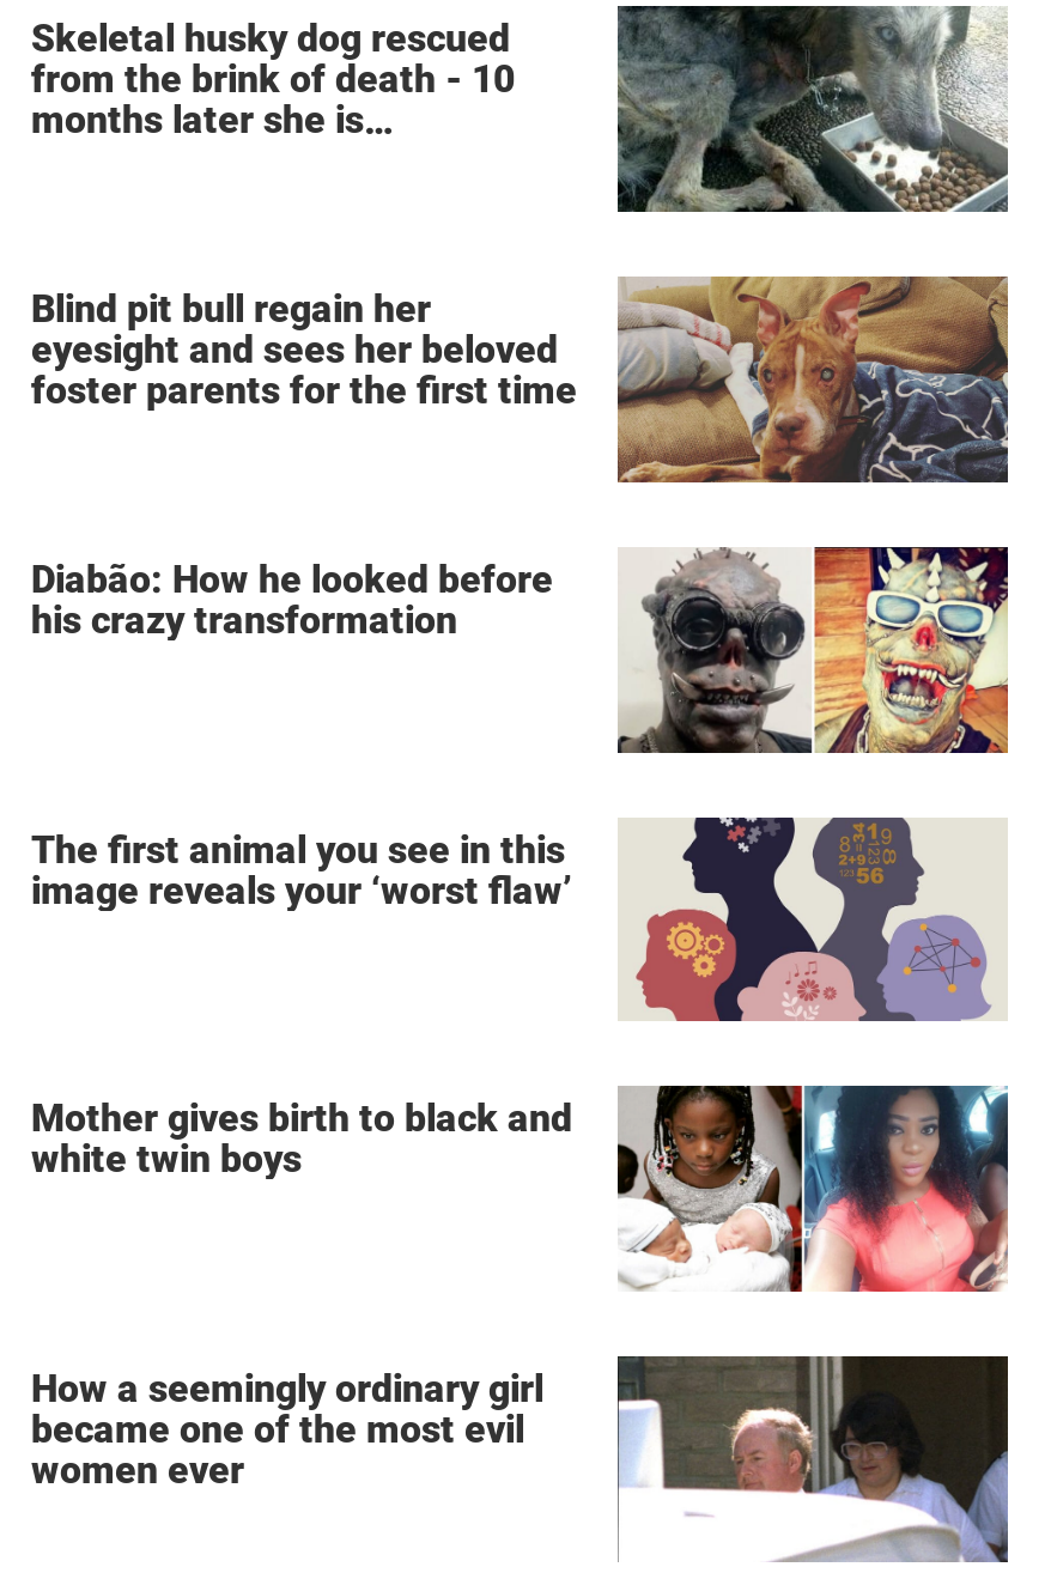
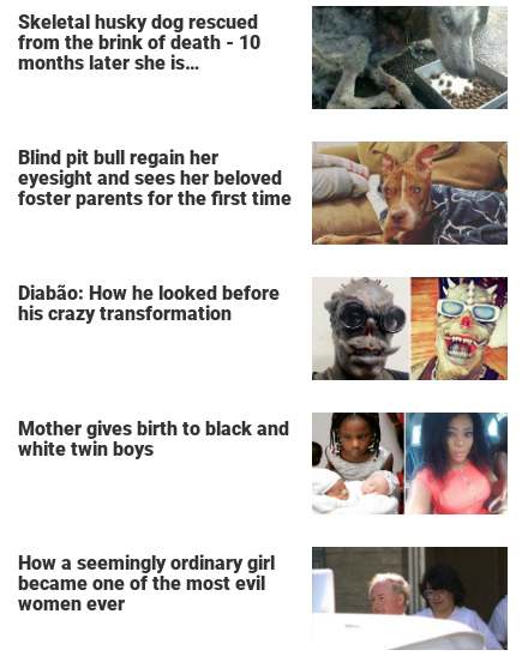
- [image]
- The first animal you see in this
- image reveals your ‘worst flaw’
